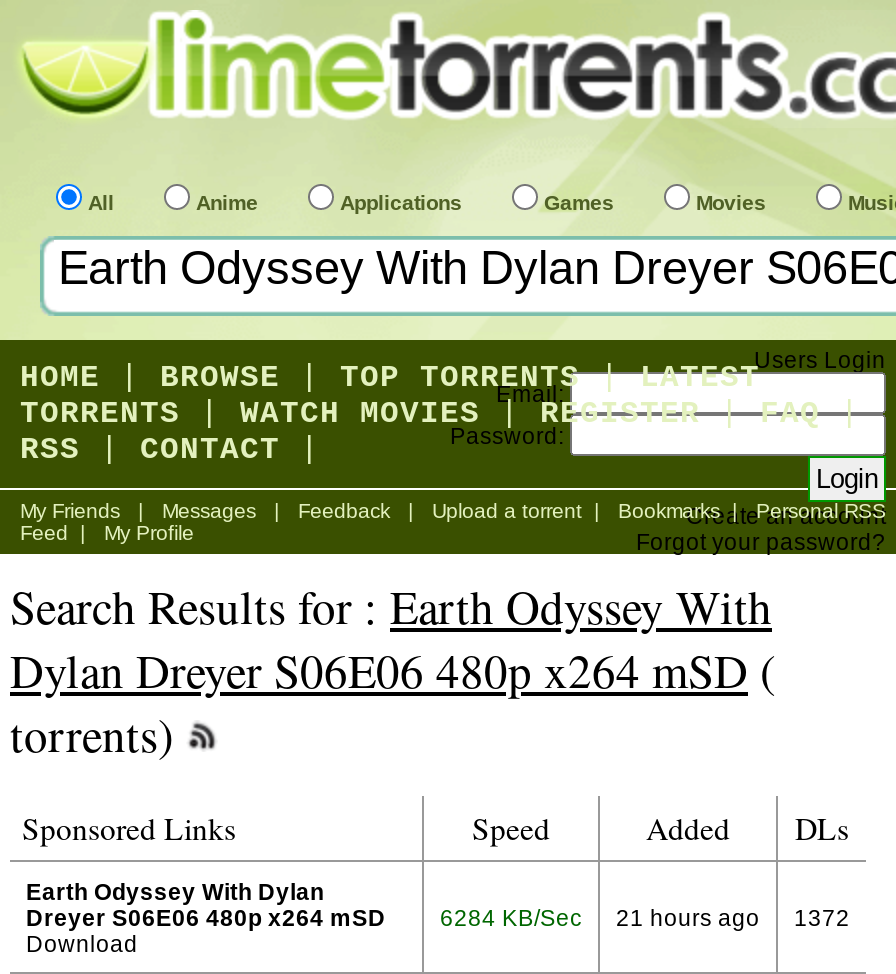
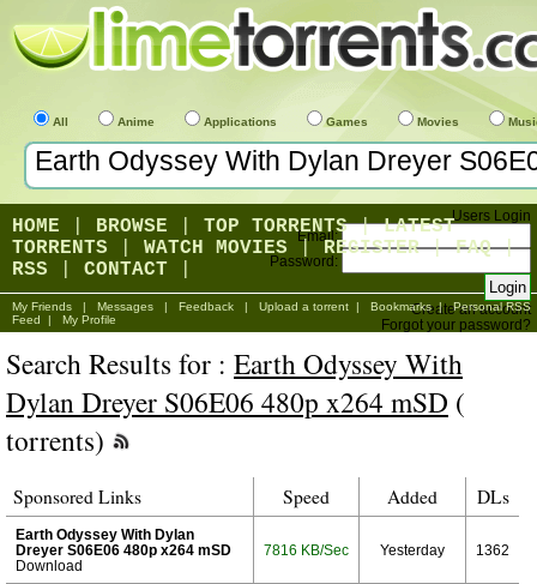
- 6284 KB/Sec
- 21 hours ago
- 1372
+ 7816 KB/Sec
+ Yesterday
+ 1362
